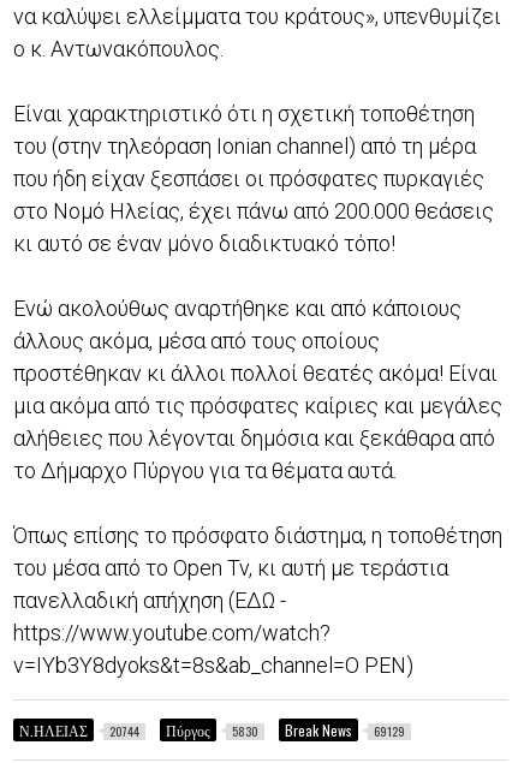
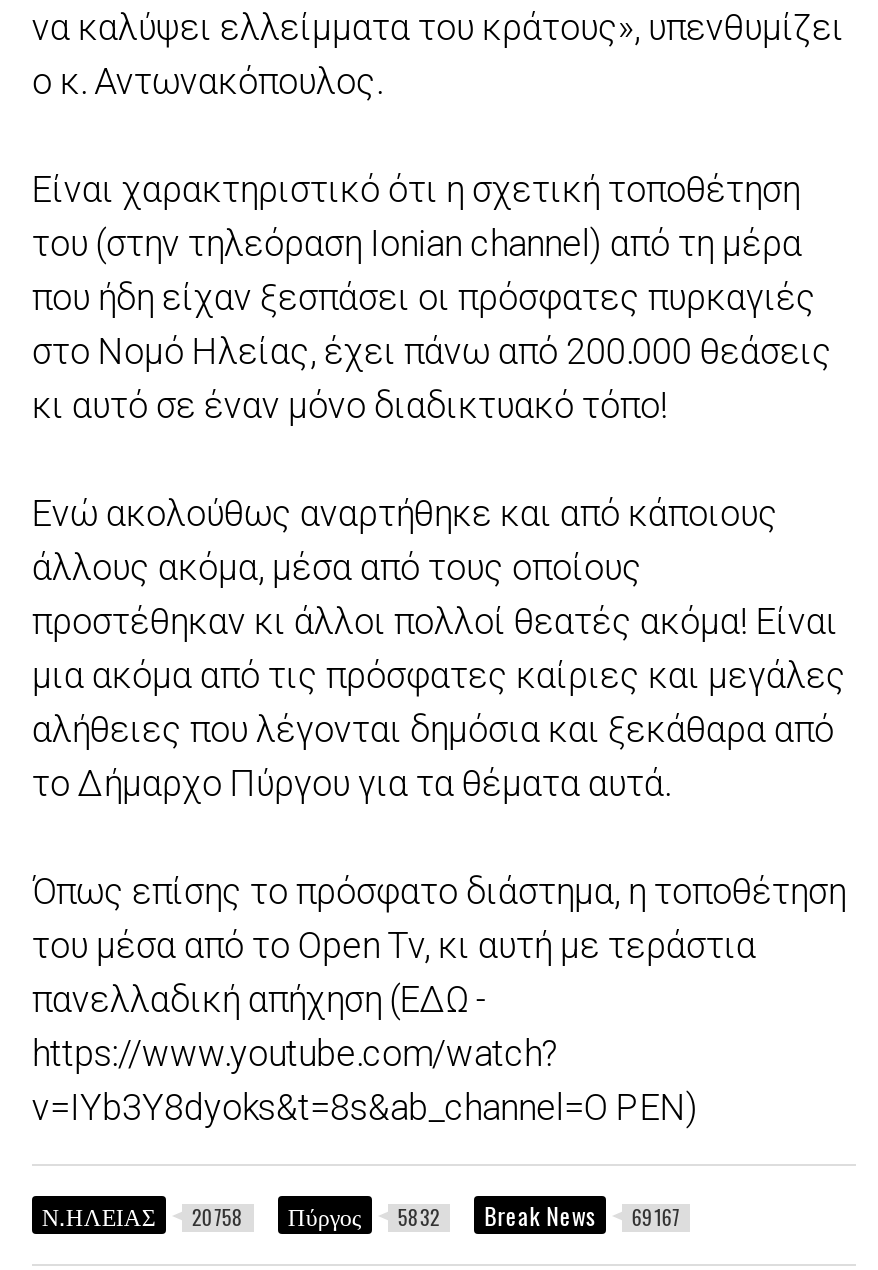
- 20744
+ 20758

- 5830
+ 5832

- 69129
+ 69167
